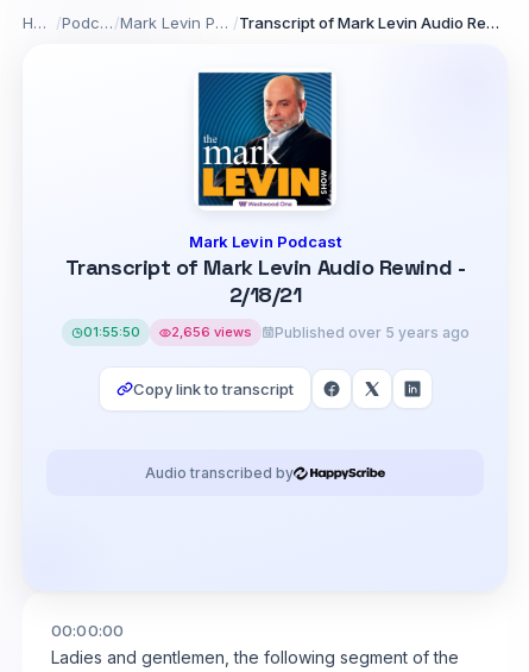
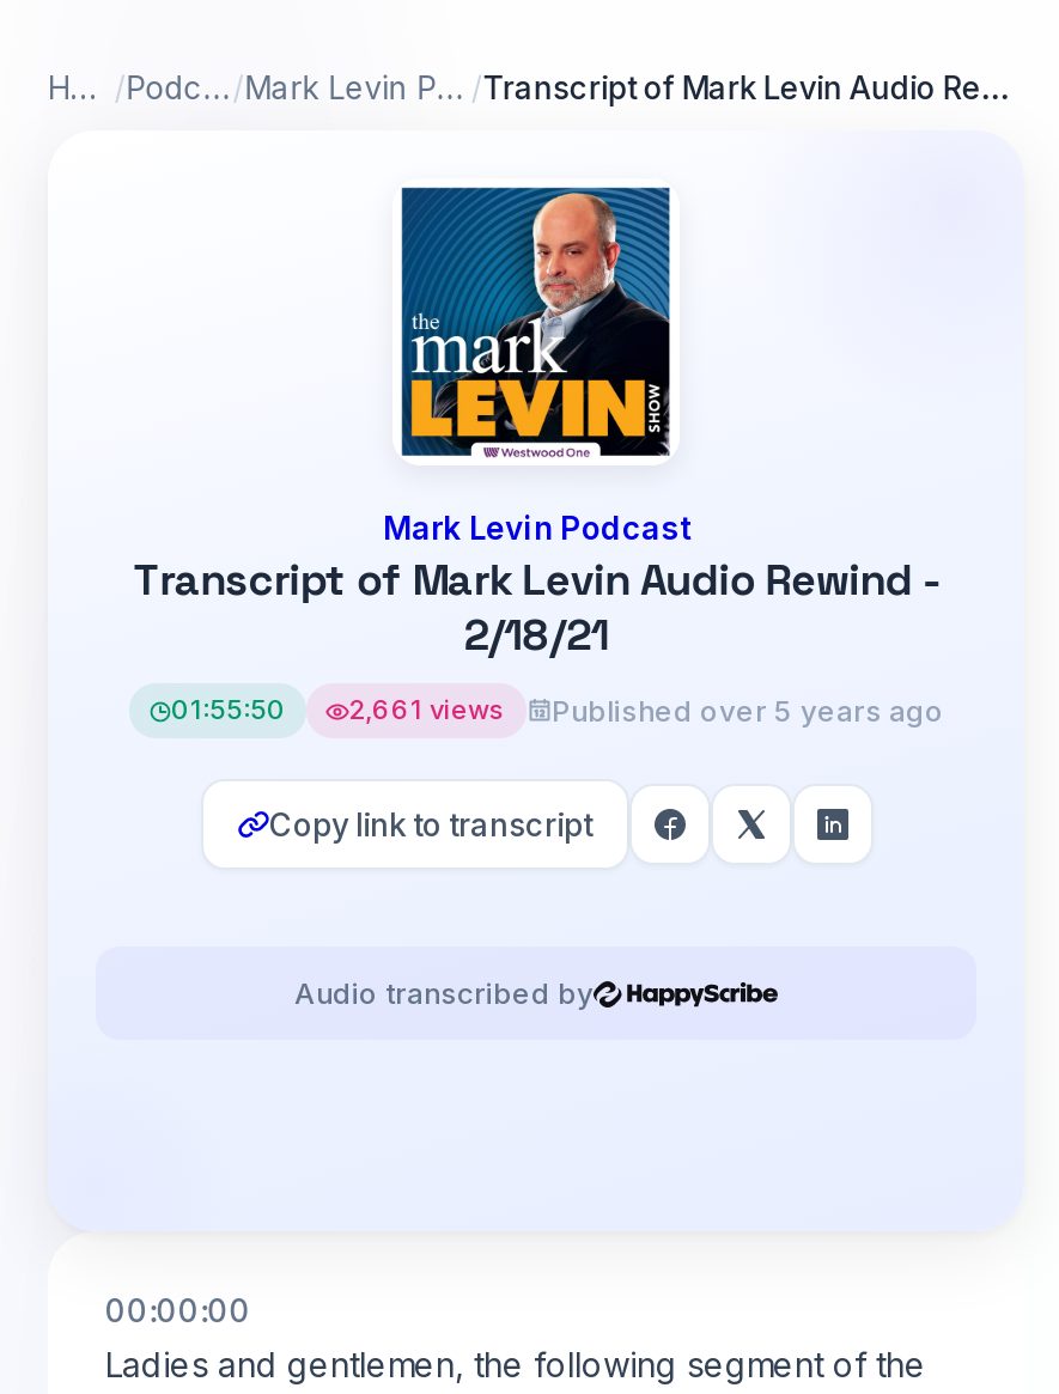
- 01:55:50 2,656 views Published over 5 years ago
+ 01:55:50 2,661 views Published over 5 years ago
